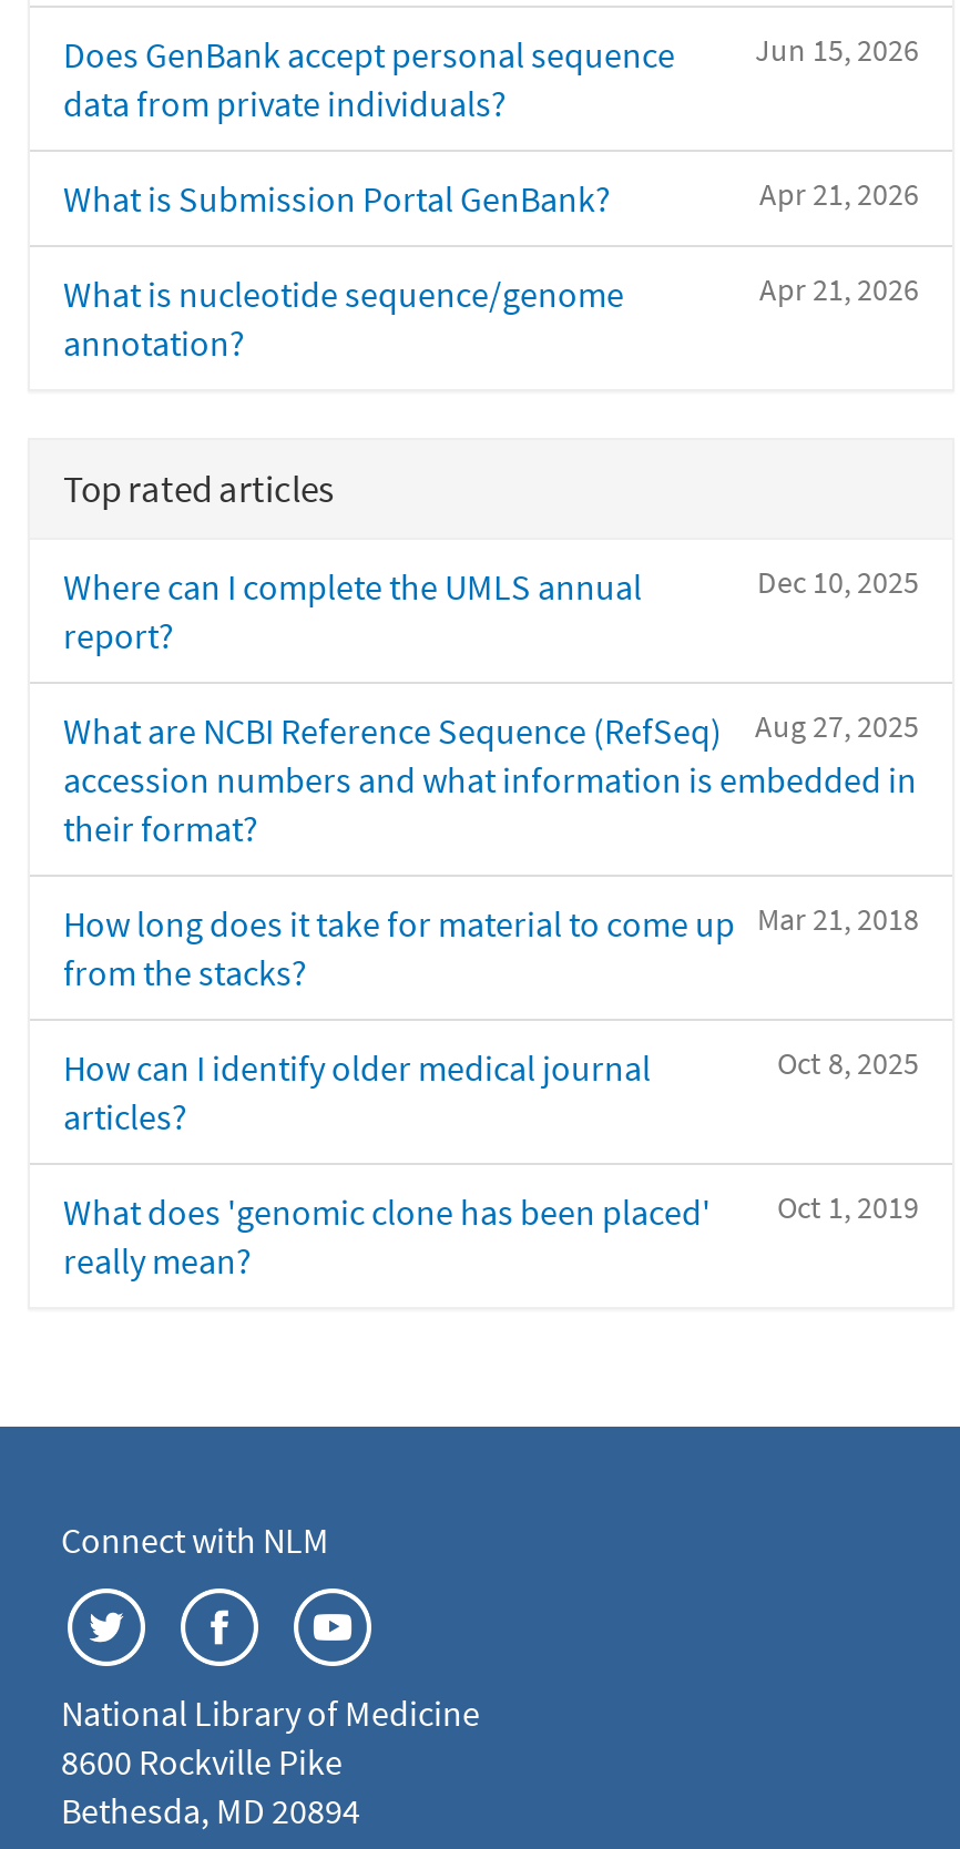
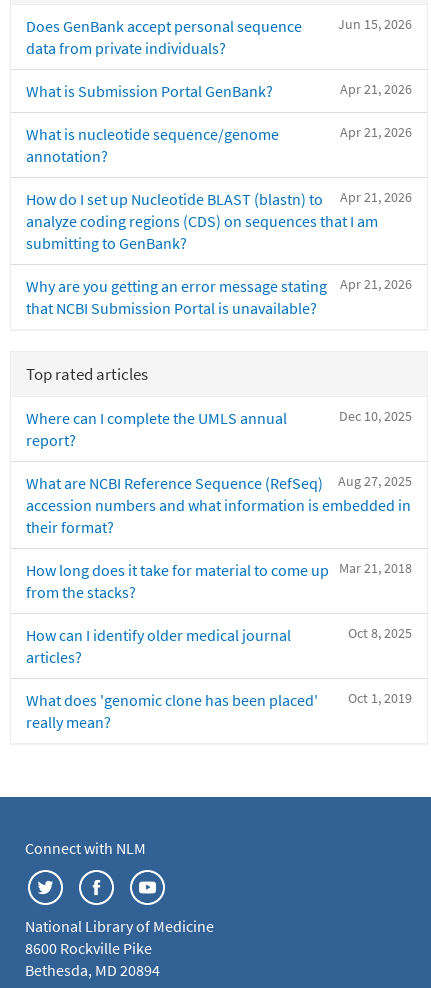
+ Apr 21, 2026
+ How do I set up Nucleotide BLAST (blastn) to
+ analyze coding regions (CDS) on sequences that I am
+ submitting to GenBank?
+ Apr 21, 2026
+ Why are you getting an error message stating
+ that NCBI Submission Portal is unavailable?
